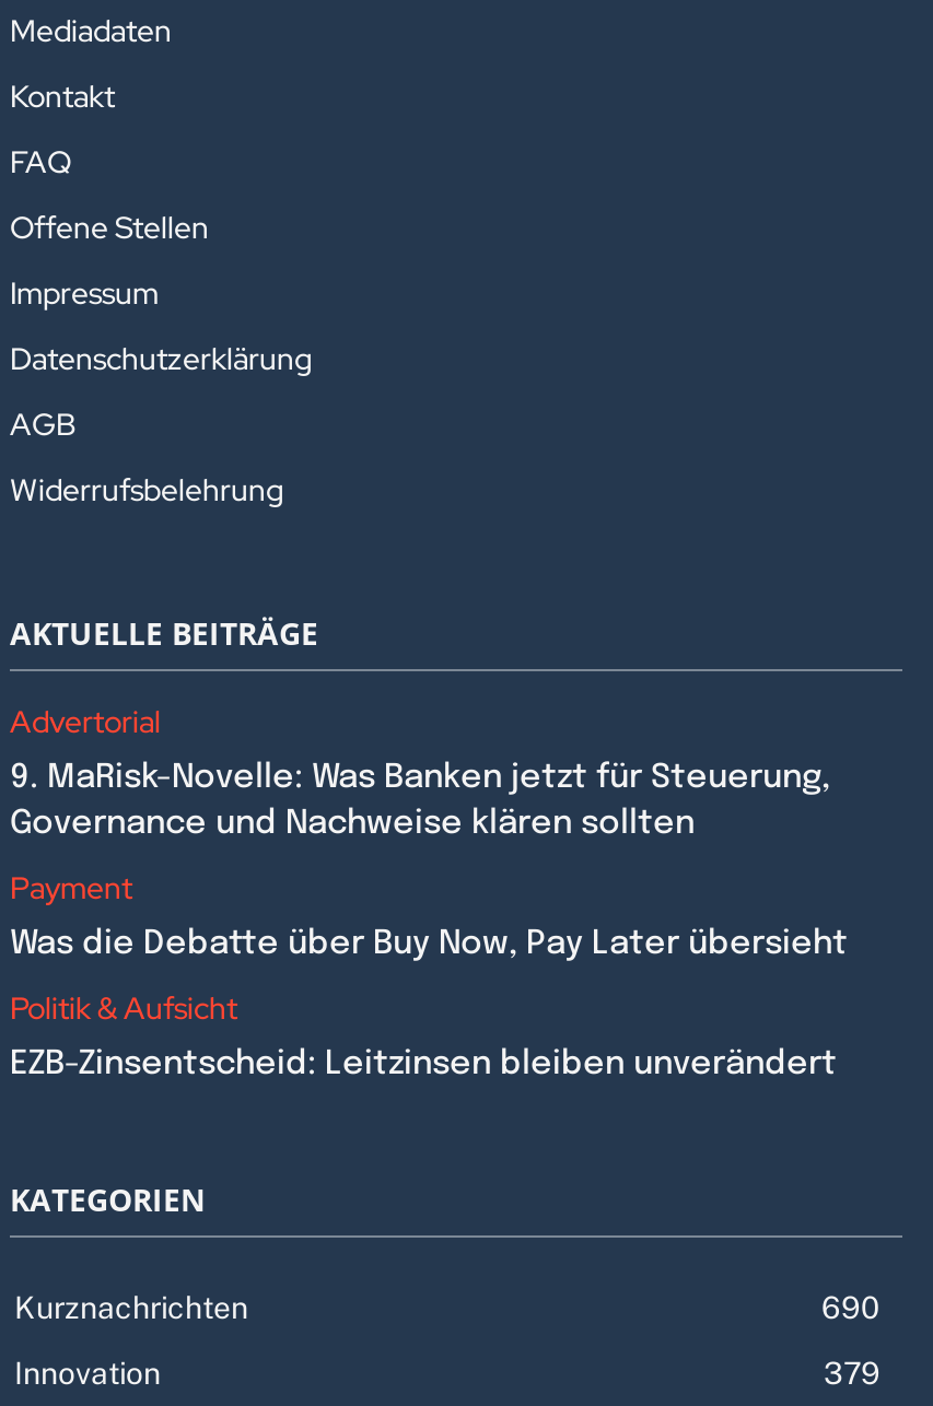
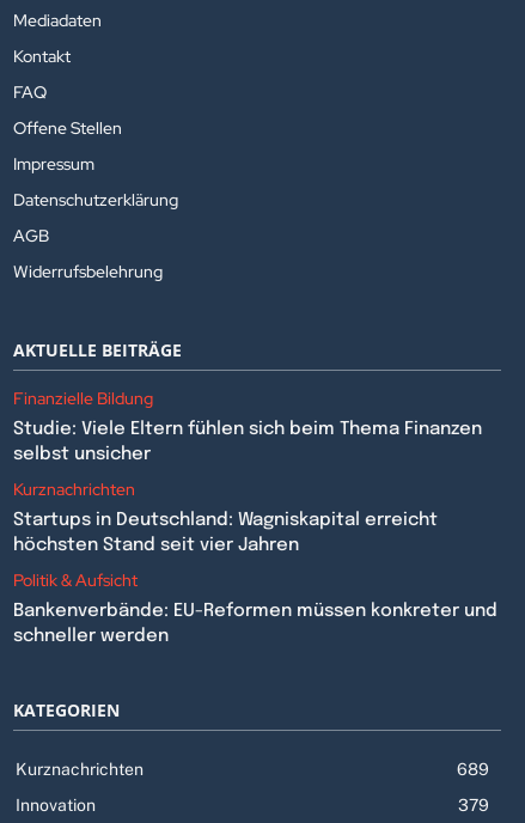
- Advertorial
+ Finanzielle Bildung

- 9. MaRisk-Novelle: Was Banken jetzt für Steuerung,
- Governance und Nachweise klären sollten
+ Studie: Viele Eltern fühlen sich beim Thema Finanzen
+ selbst unsicher

- Payment
+ Kurznachrichten

- Was die Debatte über Buy Now, Pay Later übersieht
+ Startups in Deutschland: Wagniskapital erreicht
+ höchsten Stand seit vier Jahren

- EZB-Zinsentscheid: Leitzinsen bleiben unverändert
+ Bankenverbände: EU-Reformen müssen konkreter und
+ schneller werden

- 690
+ 689
